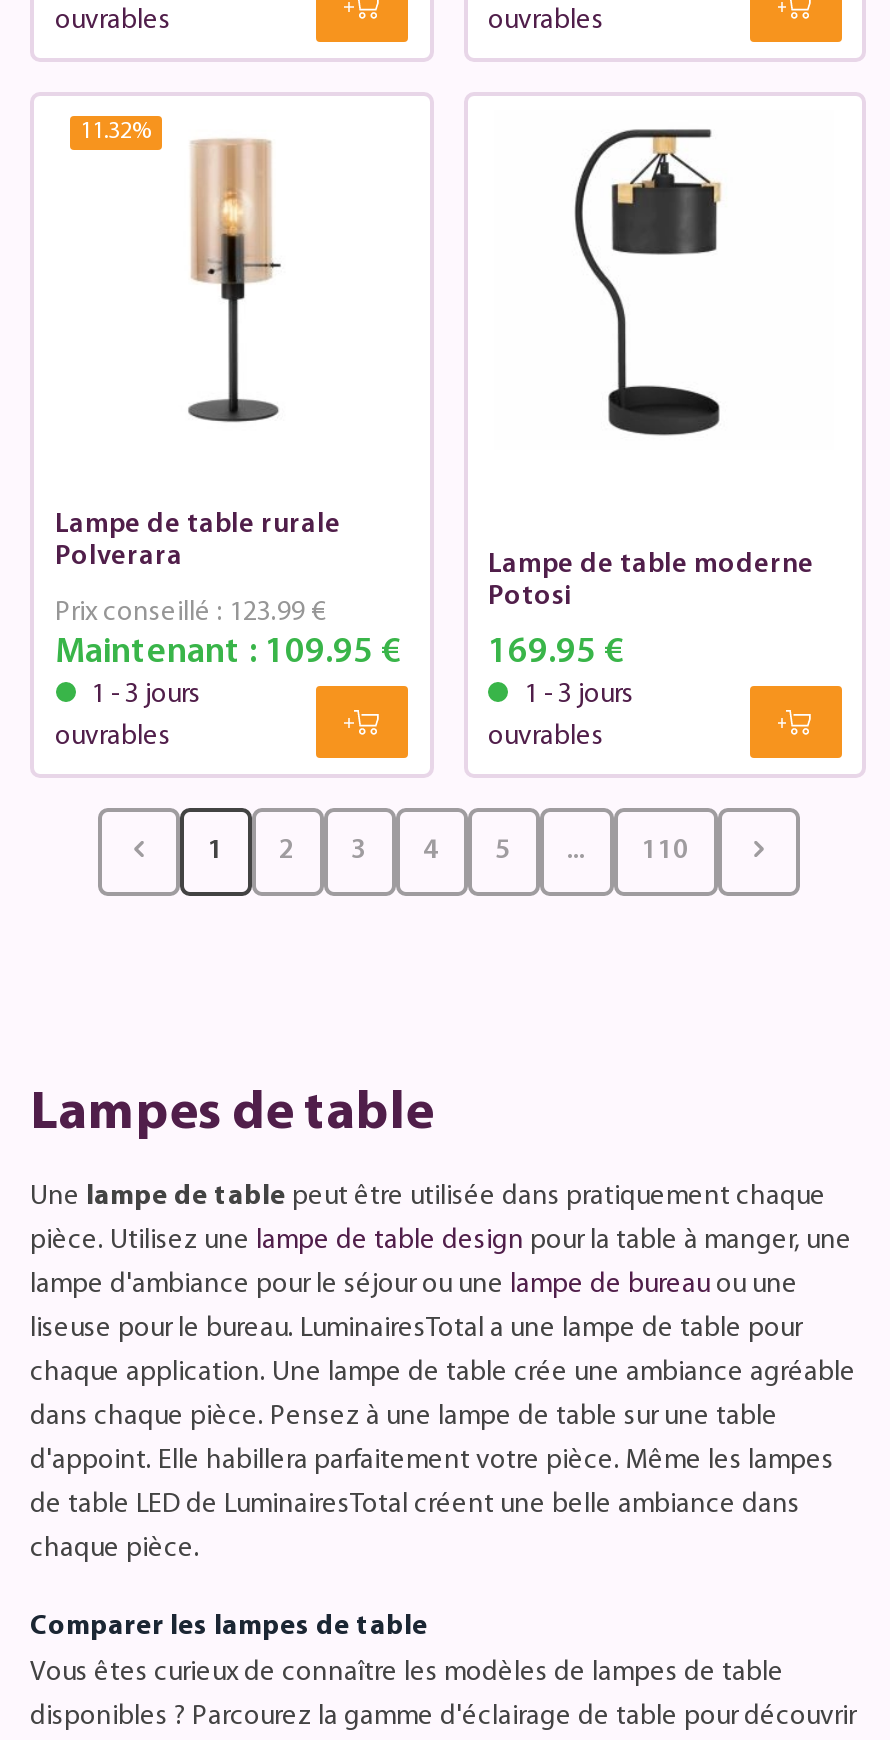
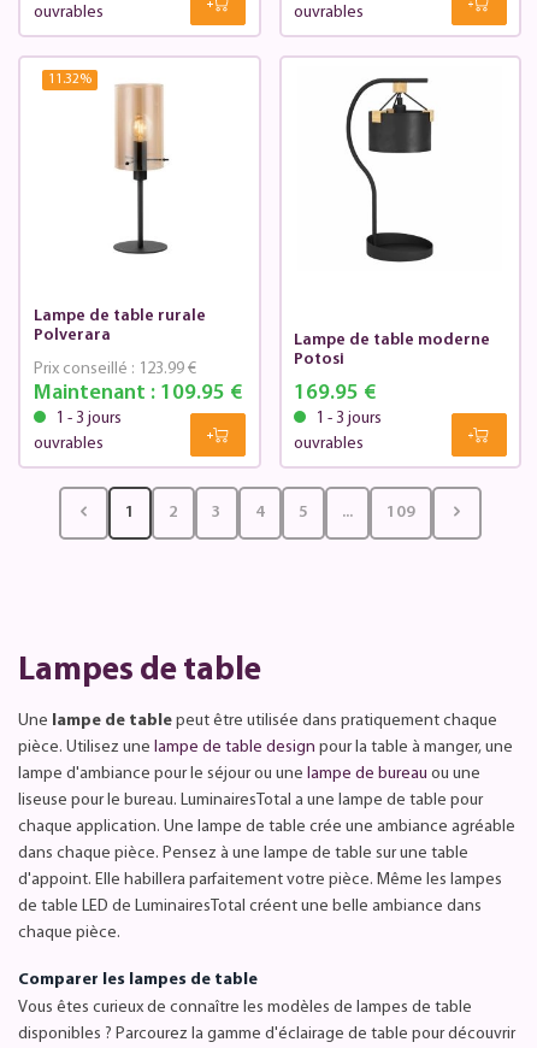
- 110
+ 109
